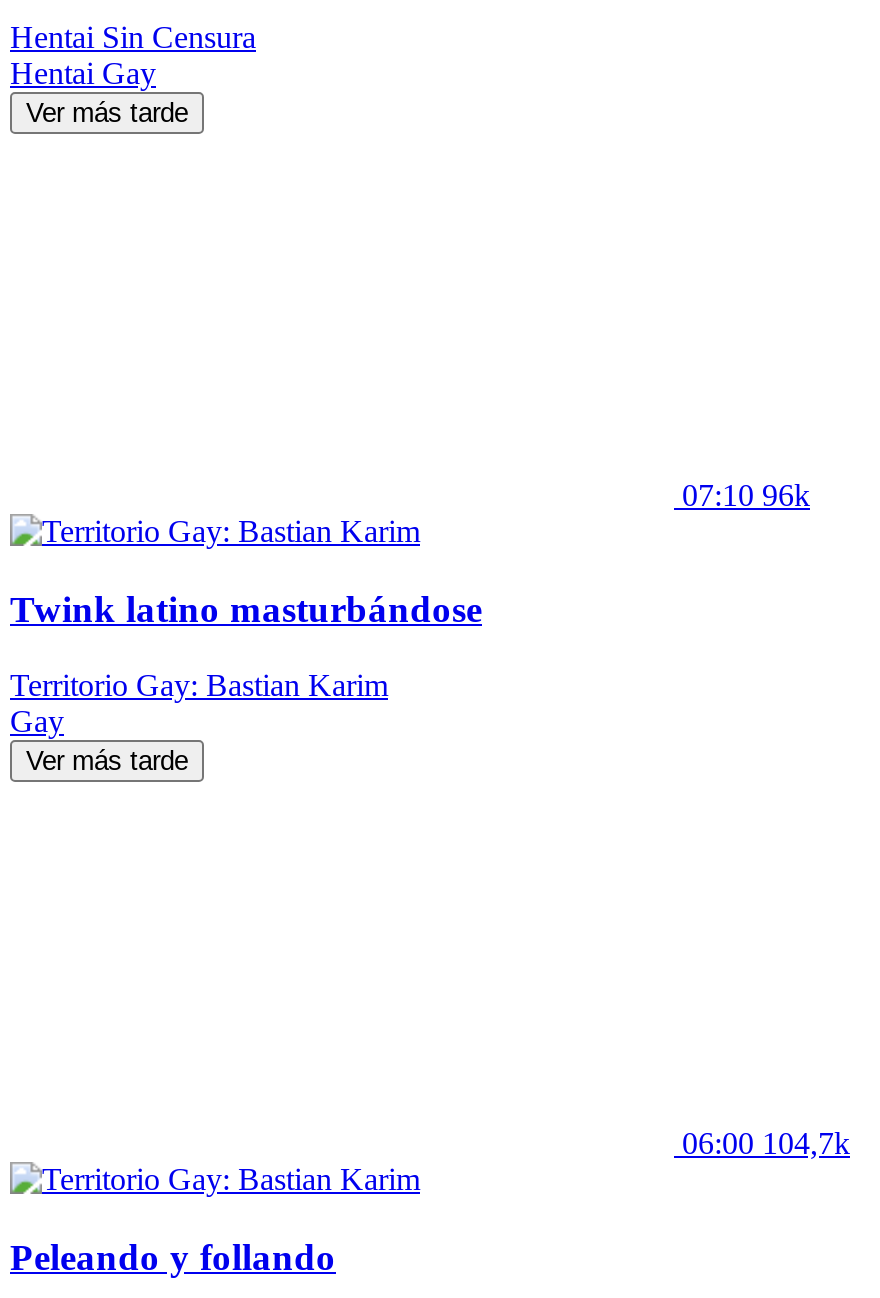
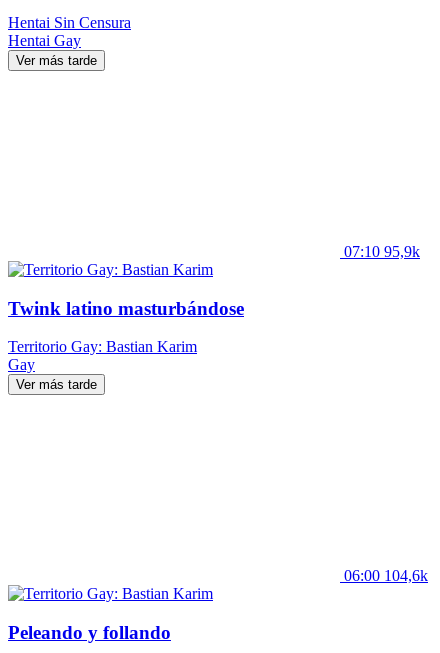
- 07:10 96k
+ 07:10 95,9k

- 06:00 104,7k
+ 06:00 104,6k
